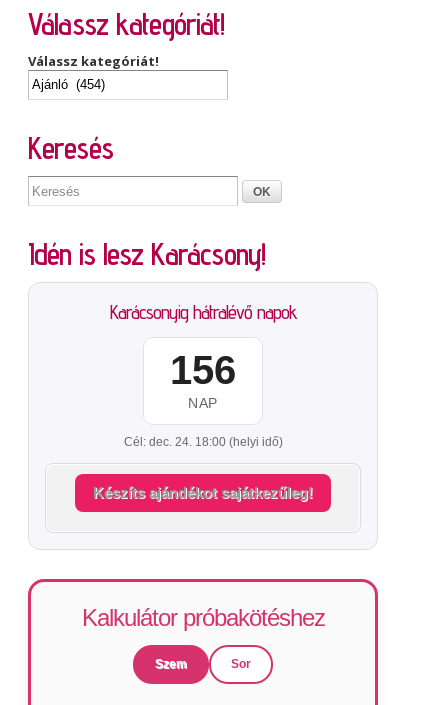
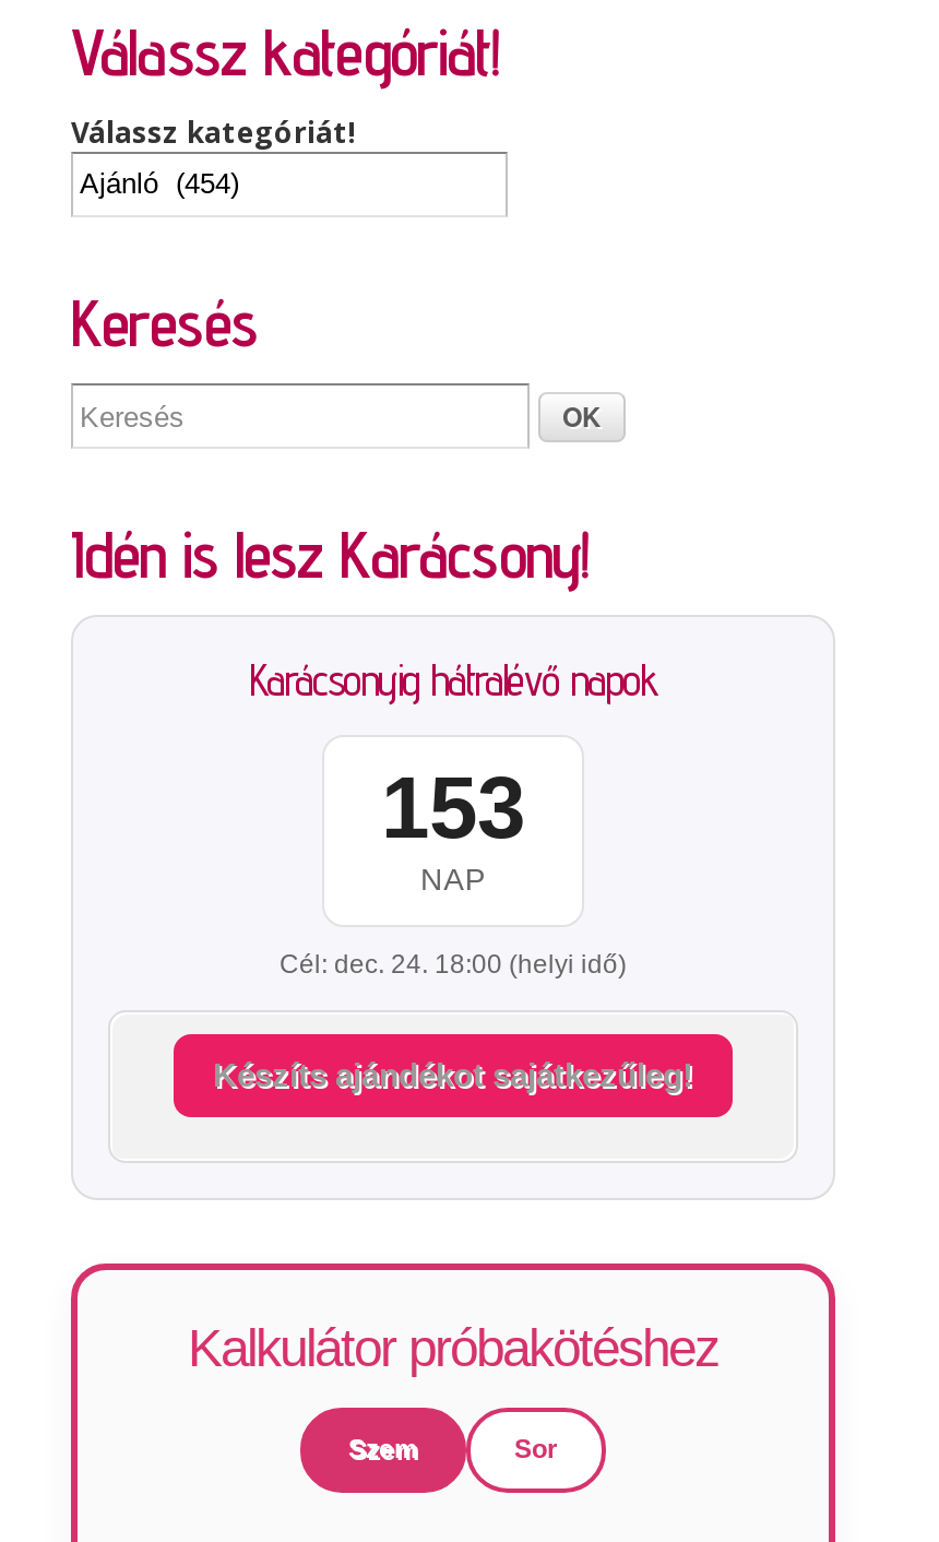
- 156
+ 153
